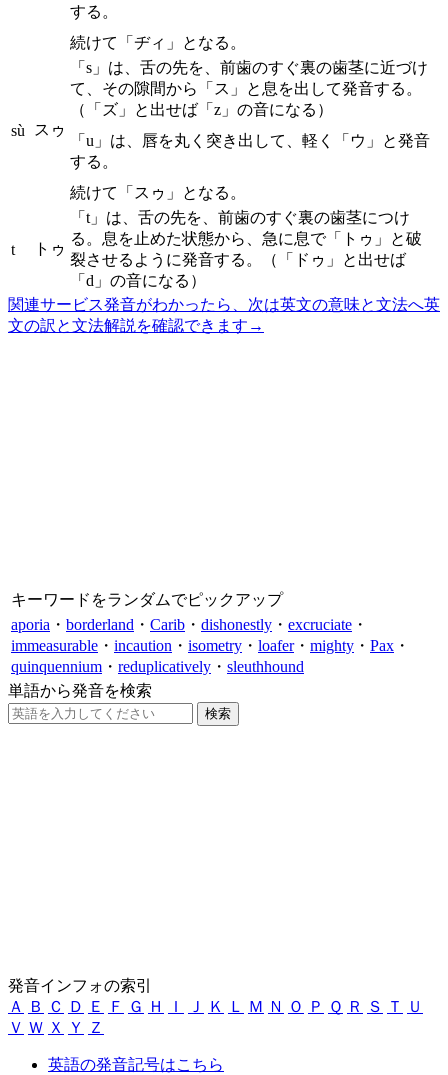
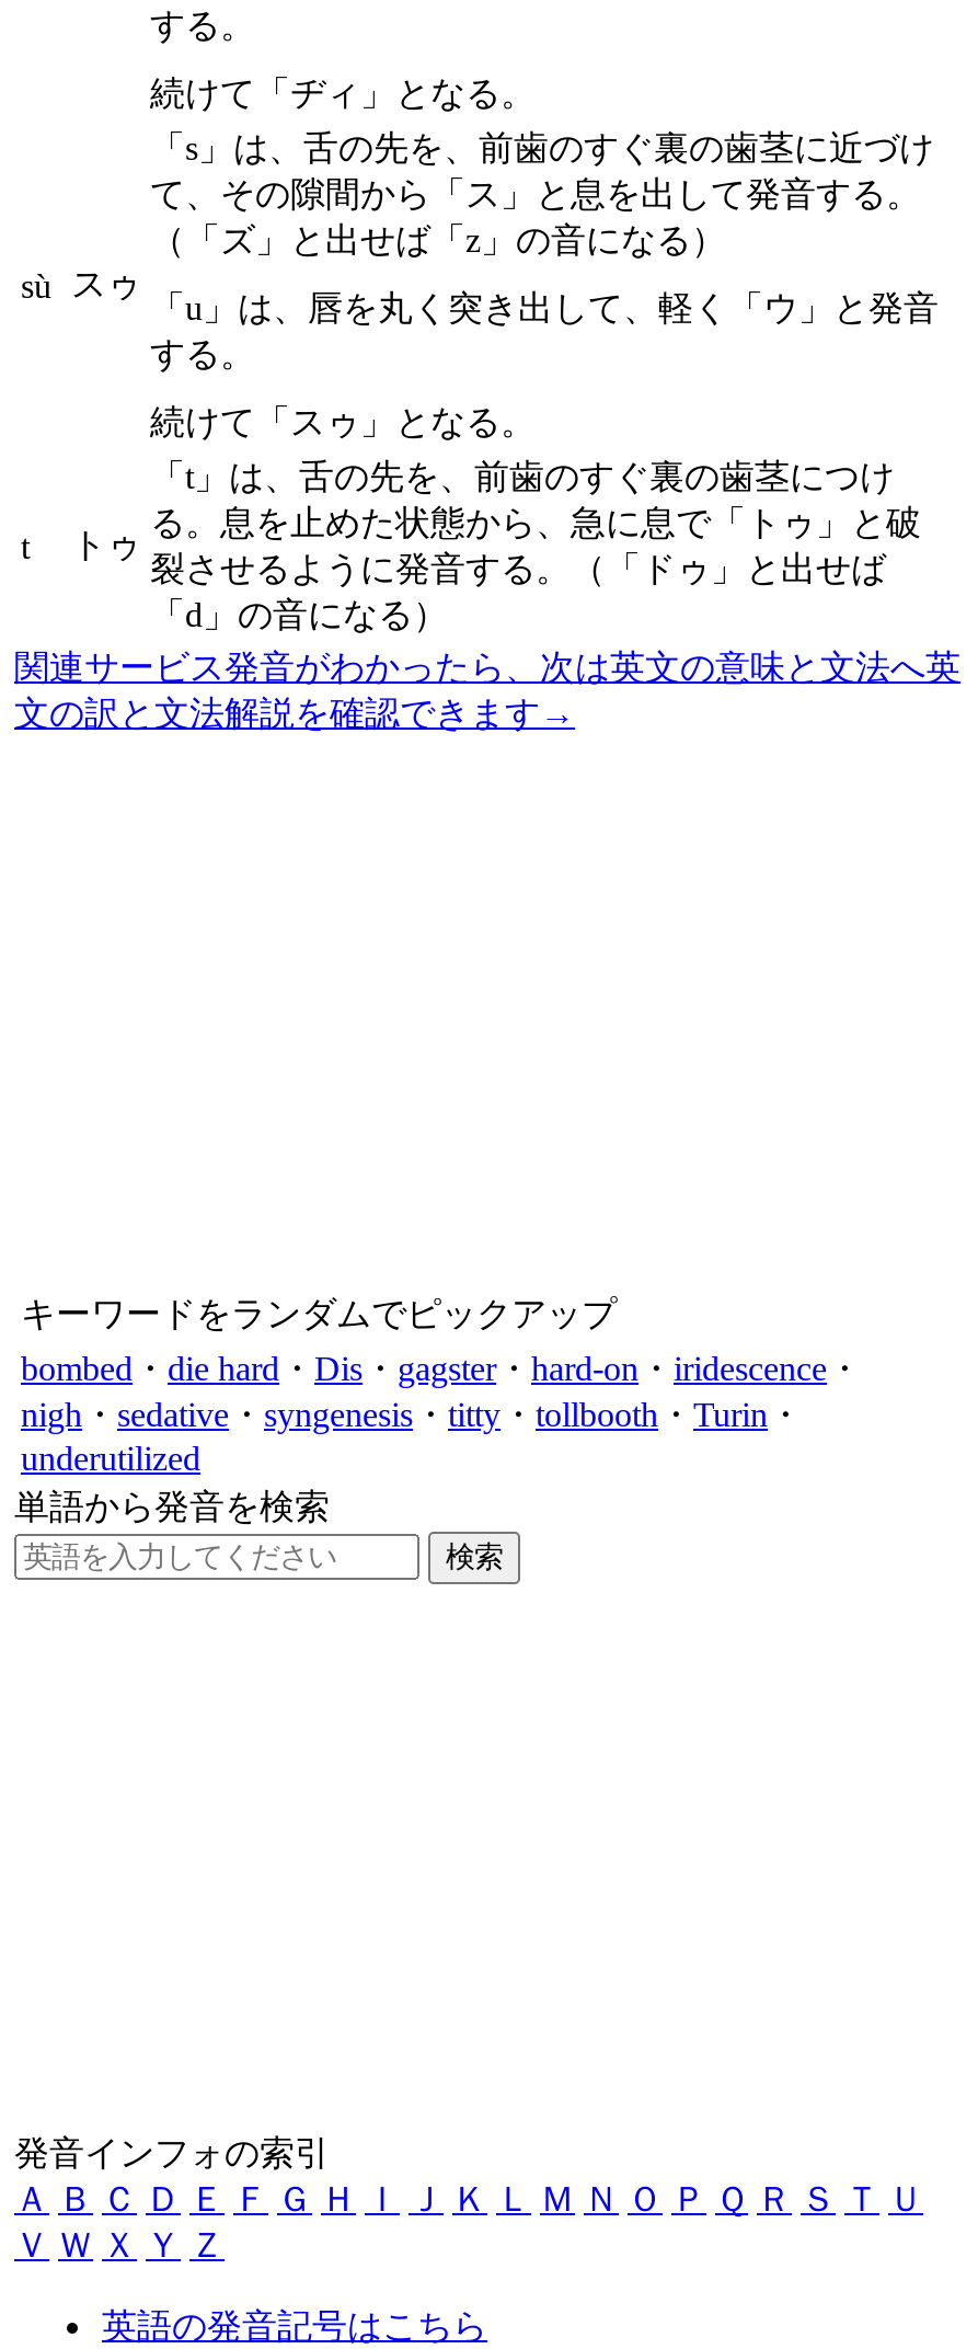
- aporia・borderland・Carib・dishonestly・excruciate・
- immeasurable・incaution・isometry・loafer・mighty・Pax・
- quinquennium・reduplicatively・sleuthhound
+ bombed・die hard・Dis・gagster・hard-on・iridescence・
+ nigh・sedative・syngenesis・titty・tollbooth・Turin・
+ underutilized
